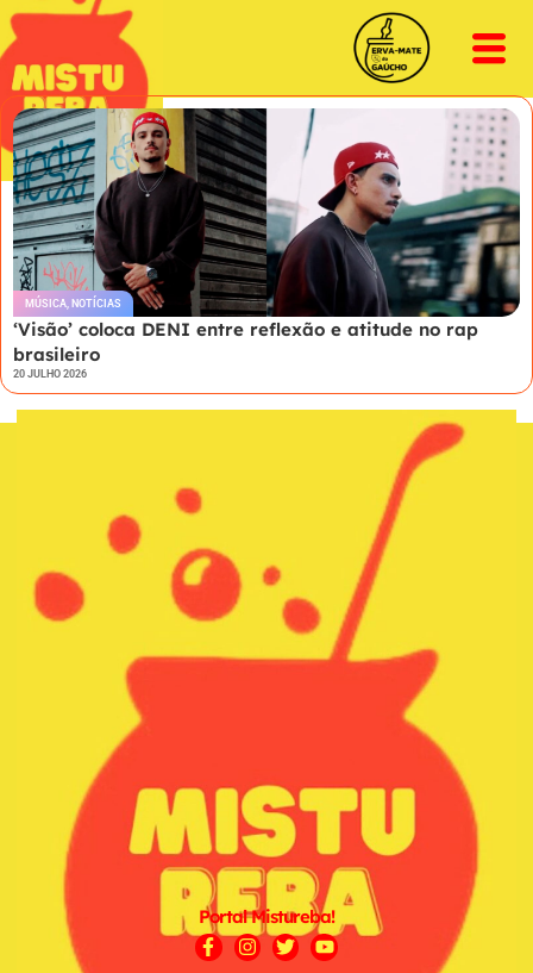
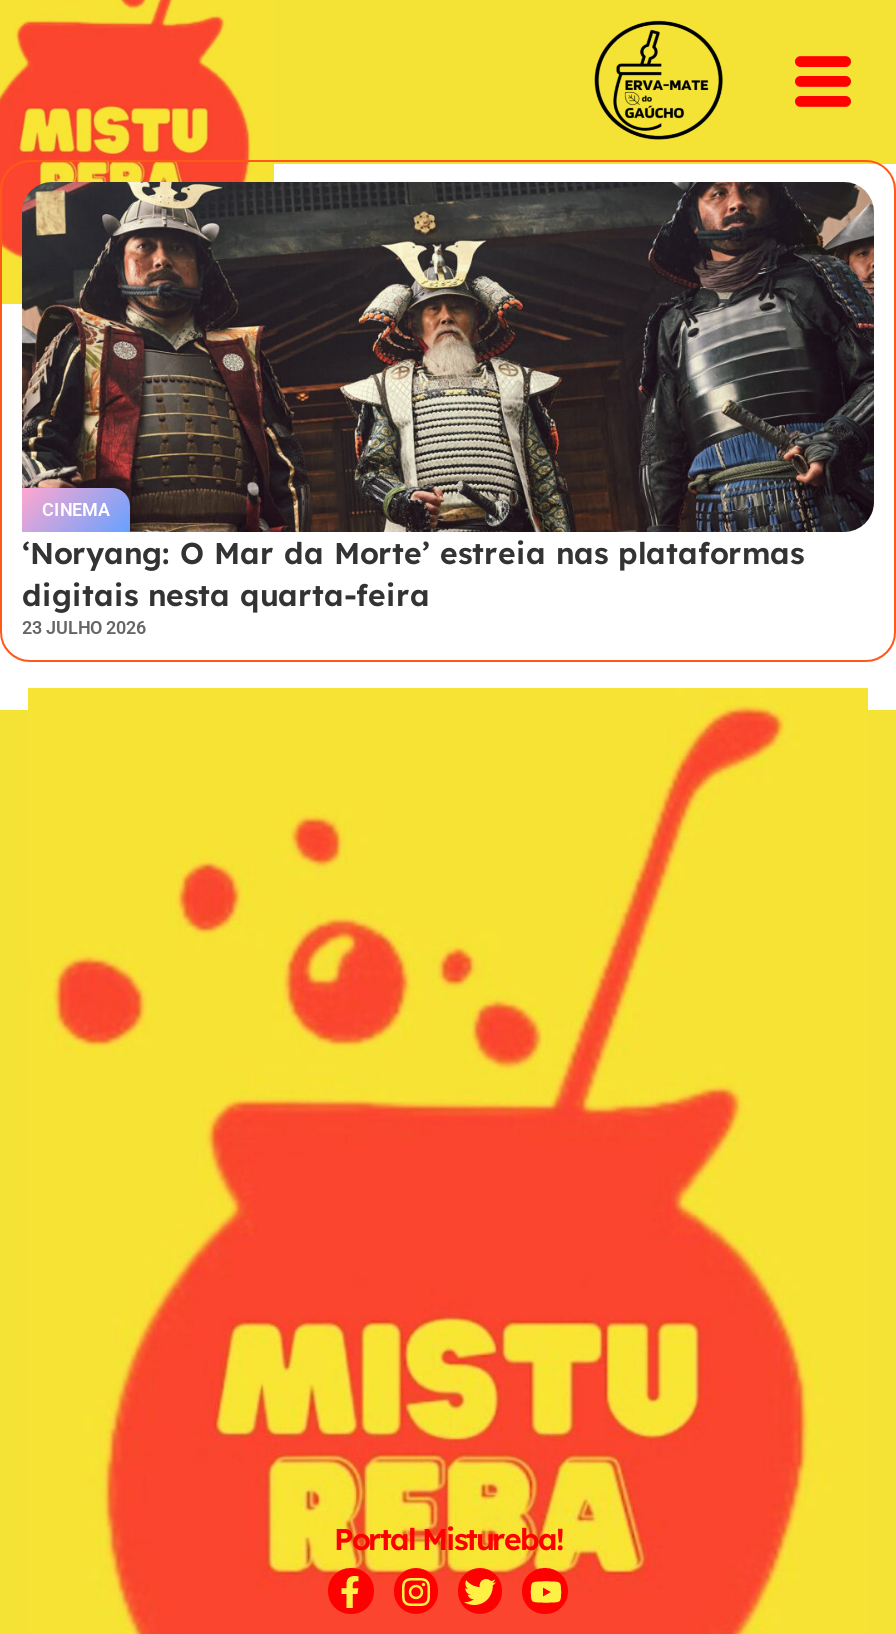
- [image]
- MÚSICA, NOTÍCIAS
- ‘Visão’ coloca DENI entre reflexão e atitude no rap
- brasileiro
- 20 JULHO 2026
+ [image]
+ CINEMA
+ ‘Noryang: O Mar da Morte’ estreia nas plataformas
+ digitais nesta quarta-feira
+ 23 JULHO 2026
